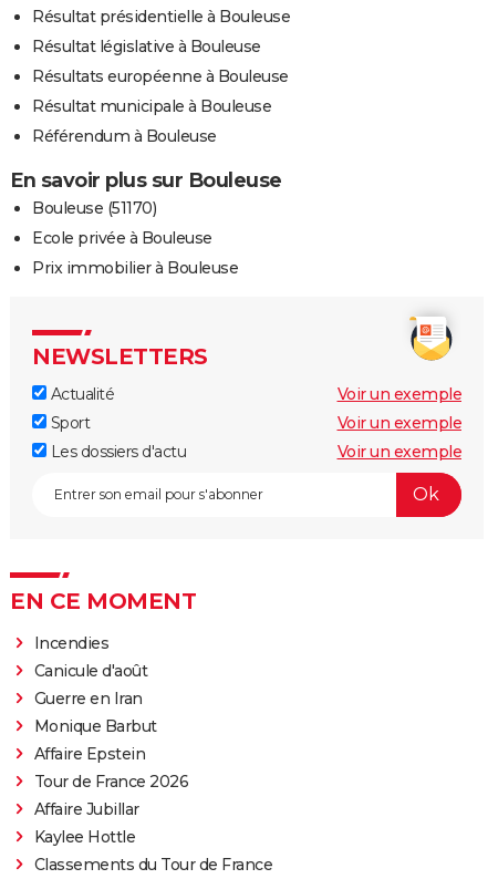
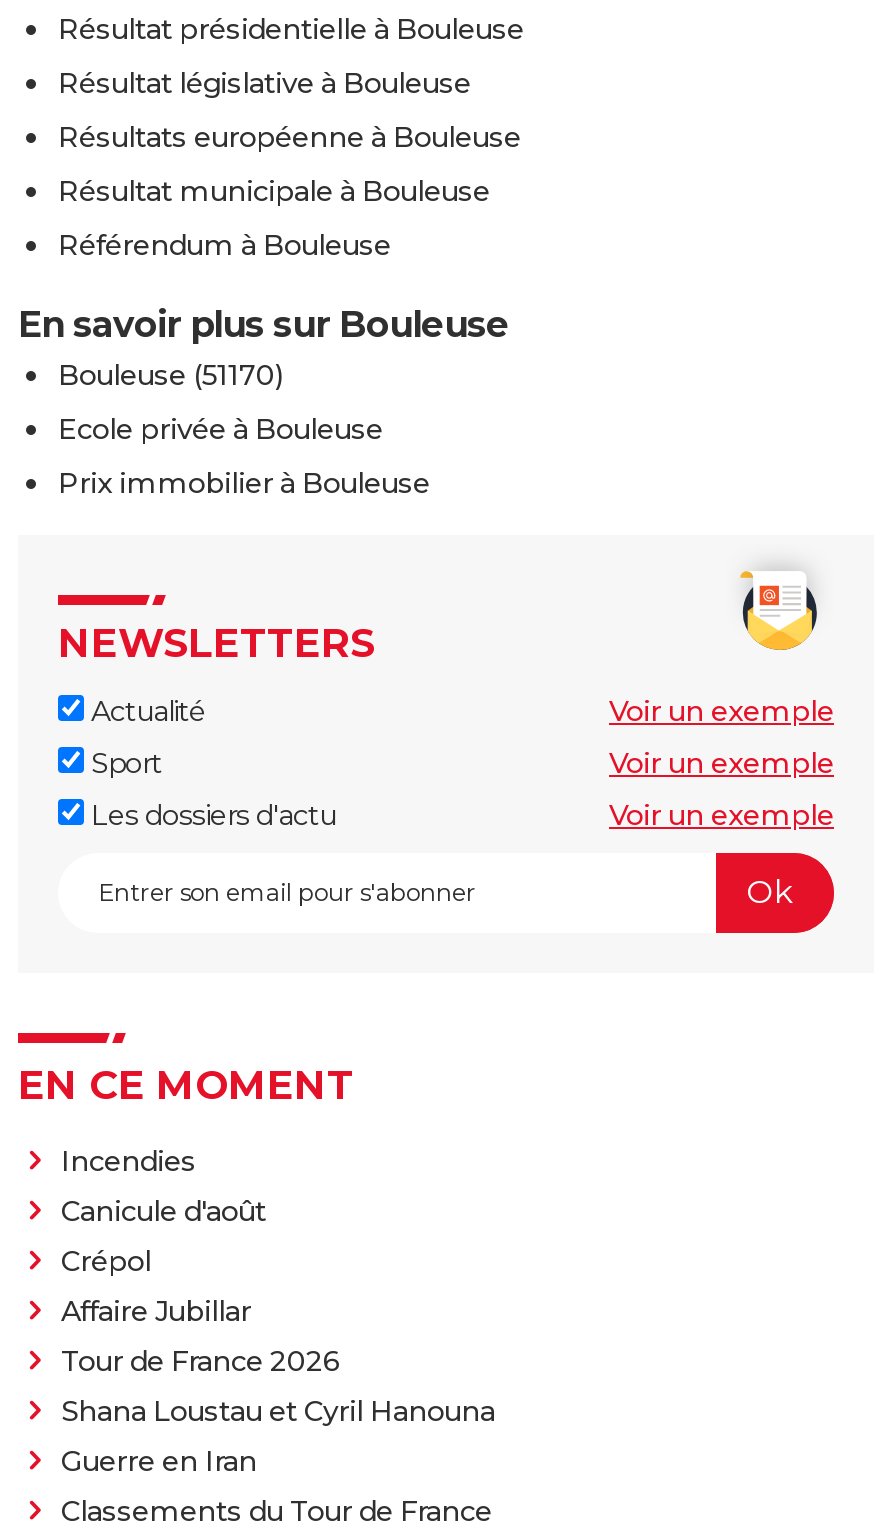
+ Crépol
+ Shana Loustau et Cyril Hanouna

moved down: Guerre en Iran

- Monique Barbut
- Affaire Epstein
- Kaylee Hottle

moved up: Tour de France 2026 | Affaire Jubillar
